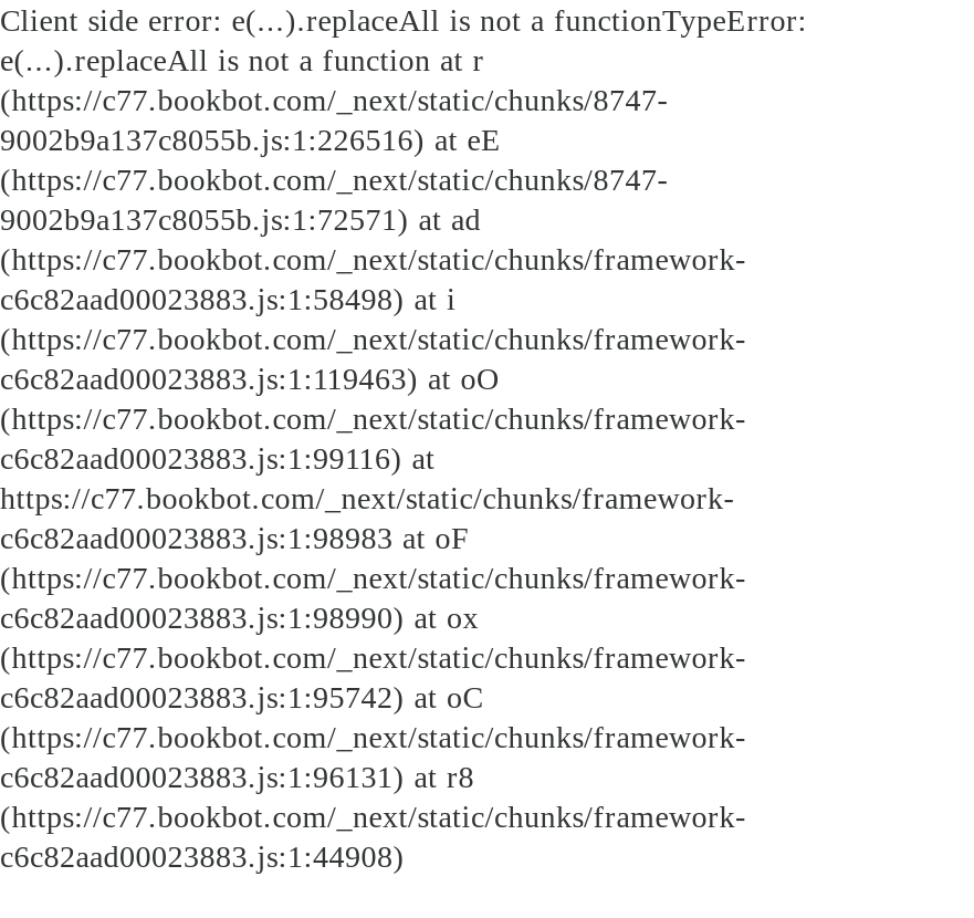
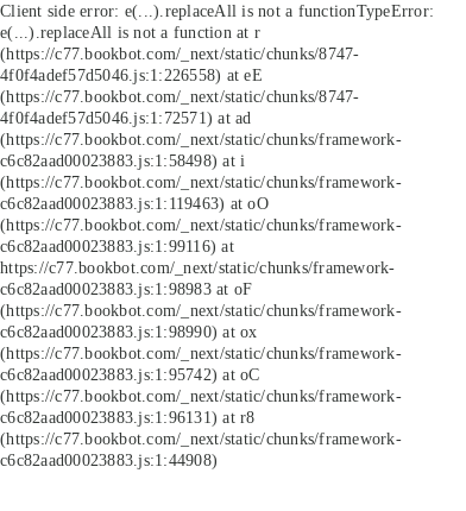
- 9002b9a137c8055b.js:1:226516) at eE
+ 4f0f4adef57d5046.js:1:226558) at eE

- 9002b9a137c8055b.js:1:72571) at ad
+ 4f0f4adef57d5046.js:1:72571) at ad
